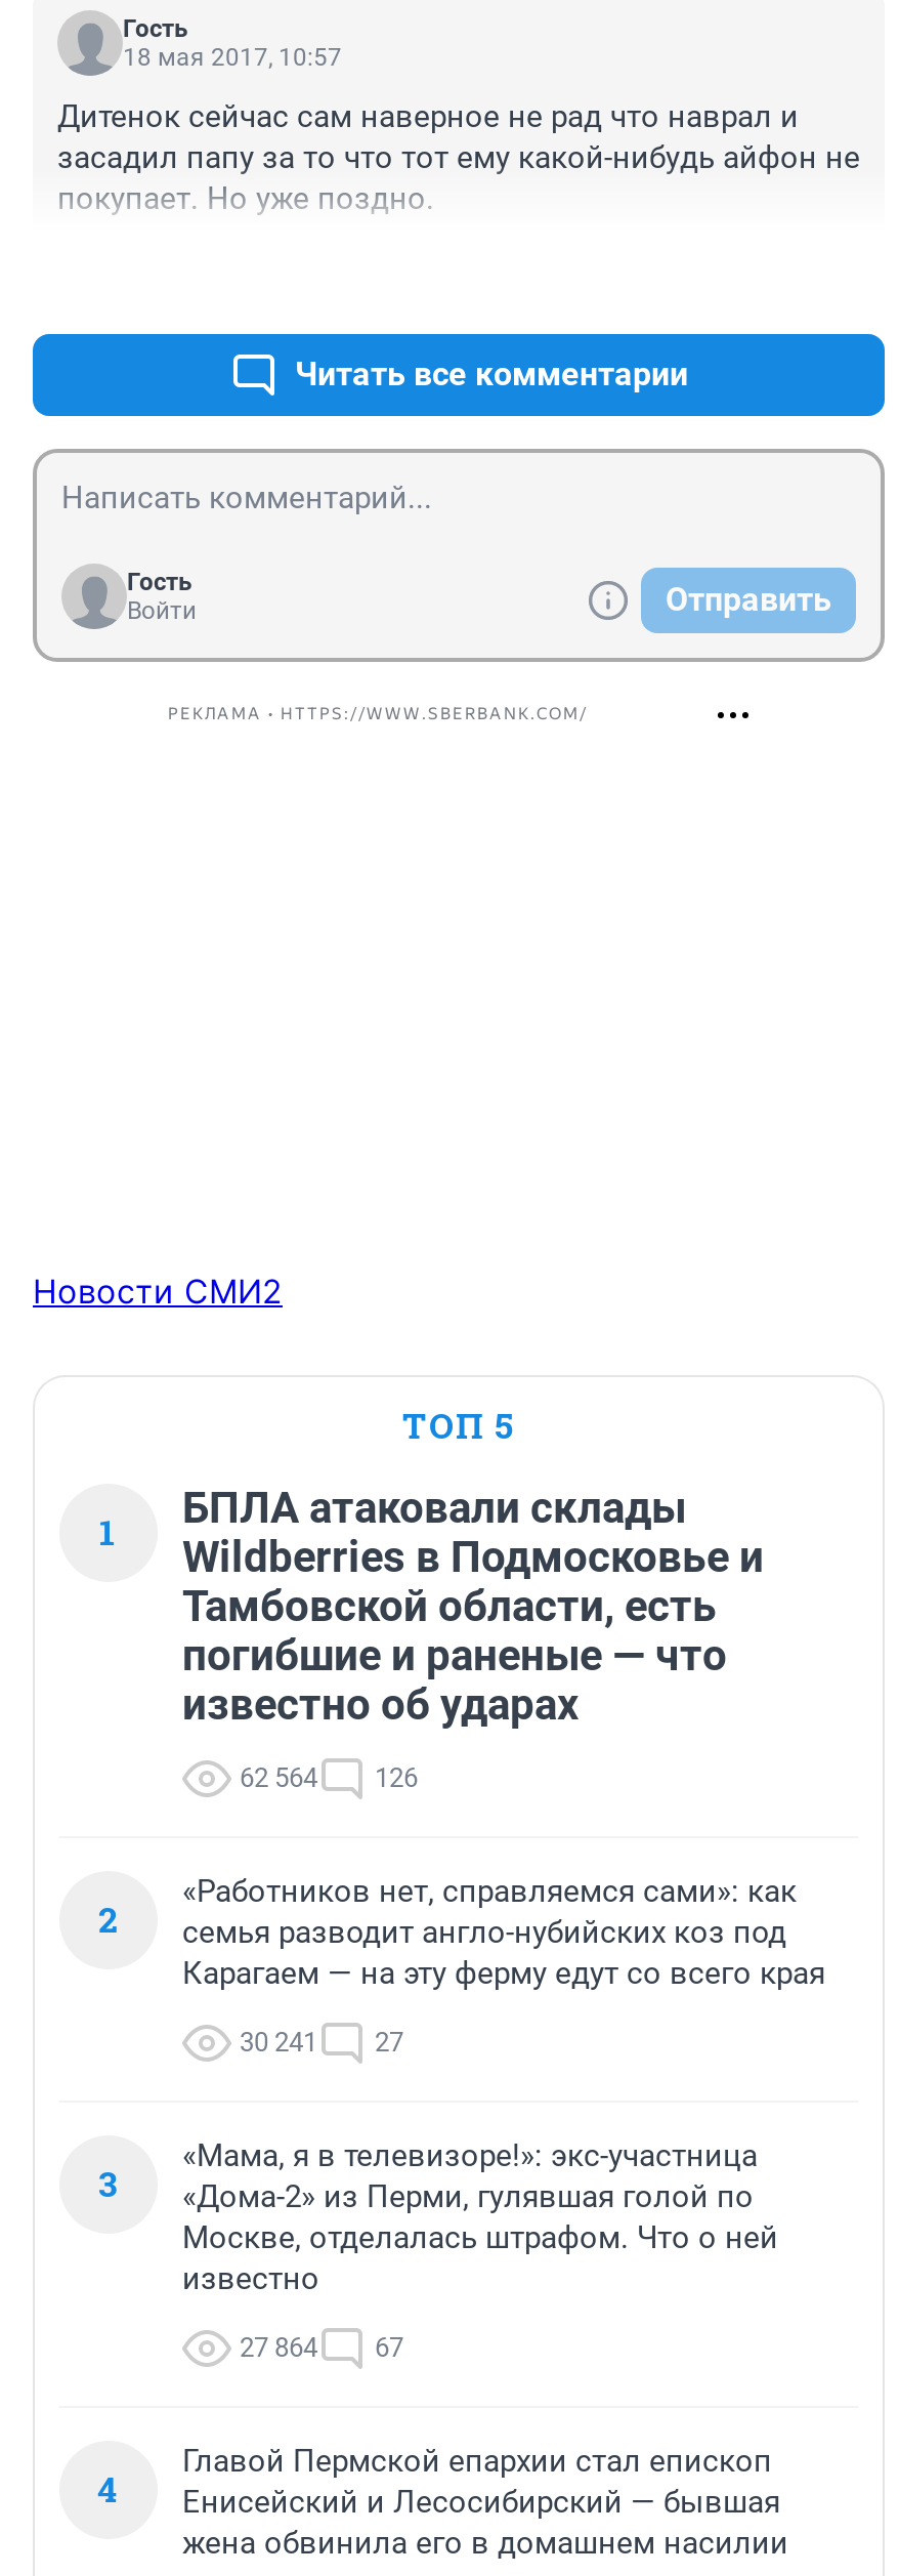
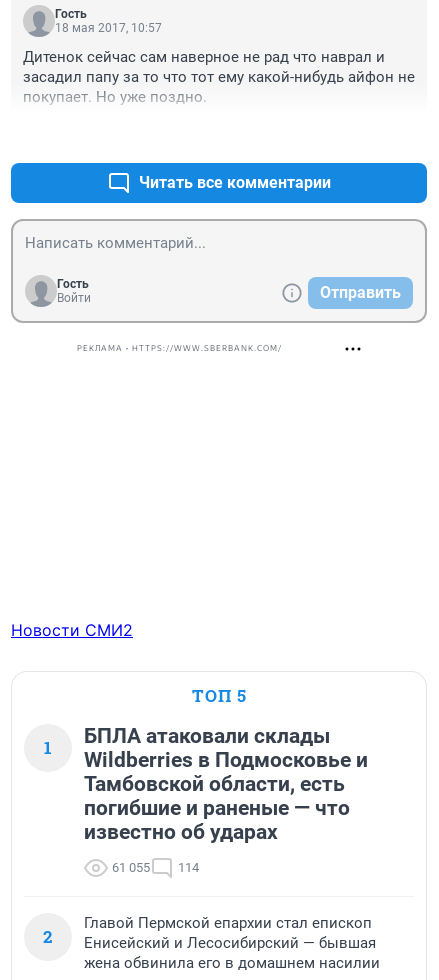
- 62 564
+ 61 055

- 126
+ 114

- «Работников нет, справляемся сами»: как
- семья разводит англо-нубийских коз под
- Карагаем — на эту ферму едут со всего края
- 30 241
- 27
- 3

- «Мама, я в телевизоре!»: экс-участница
- «Дома-2» из Перми, гулявшая голой по
- Москве, отделалась штрафом. Что о ней
- известно
- 27 864
- 67
- 4
